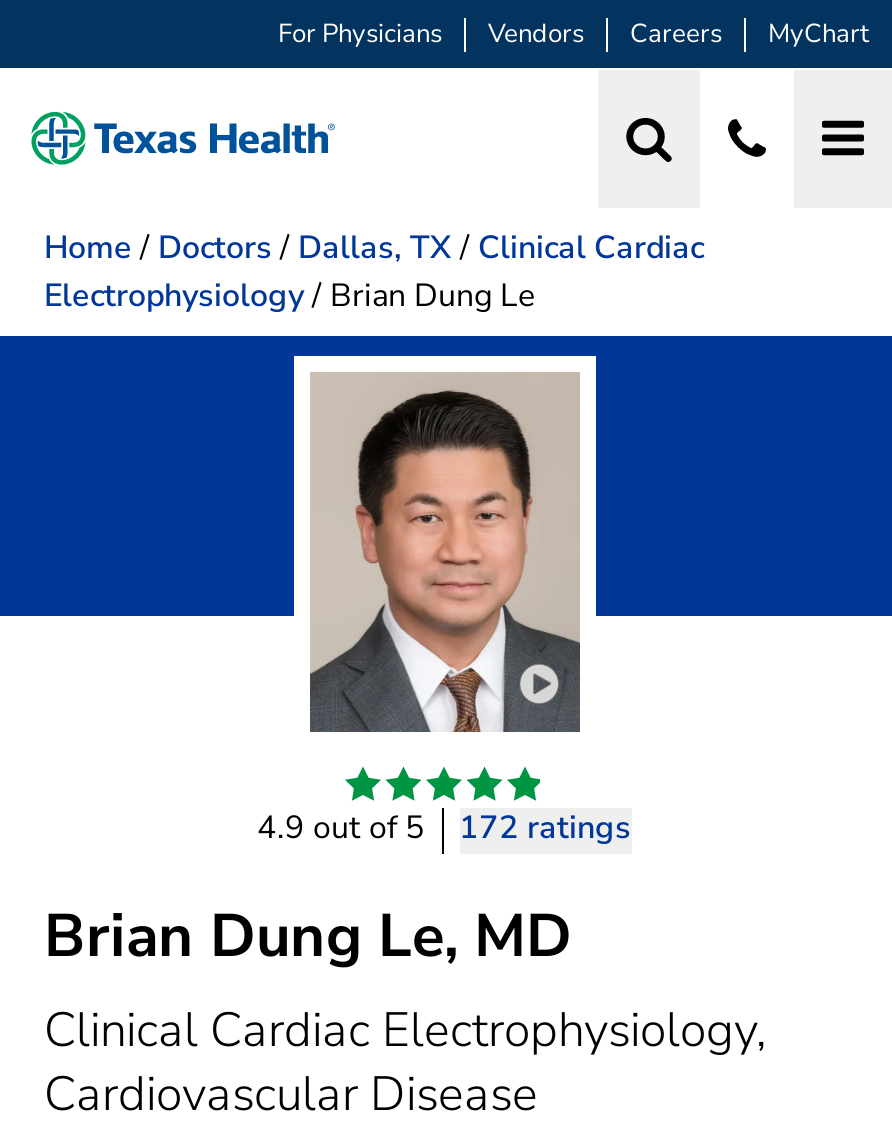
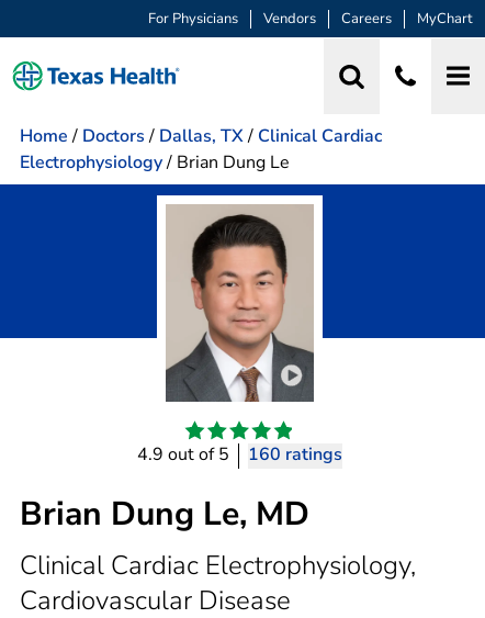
- 4.9 out of 5 172 ratings
+ 4.9 out of 5 160 ratings
